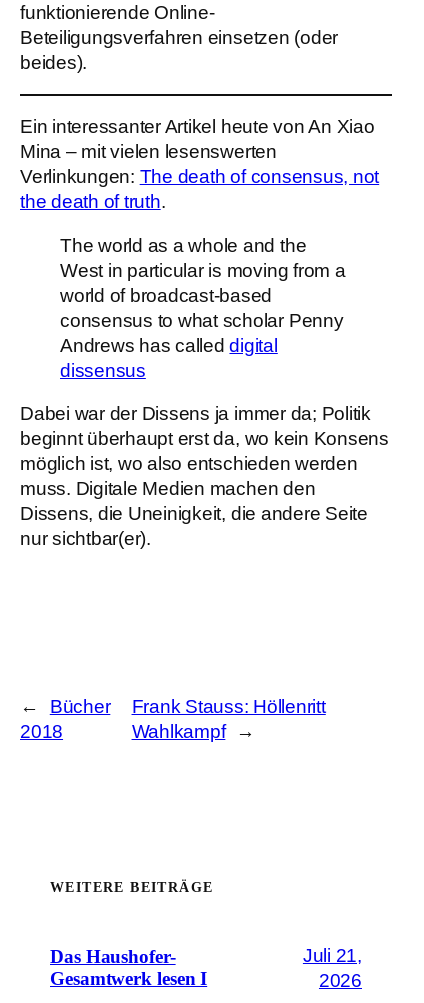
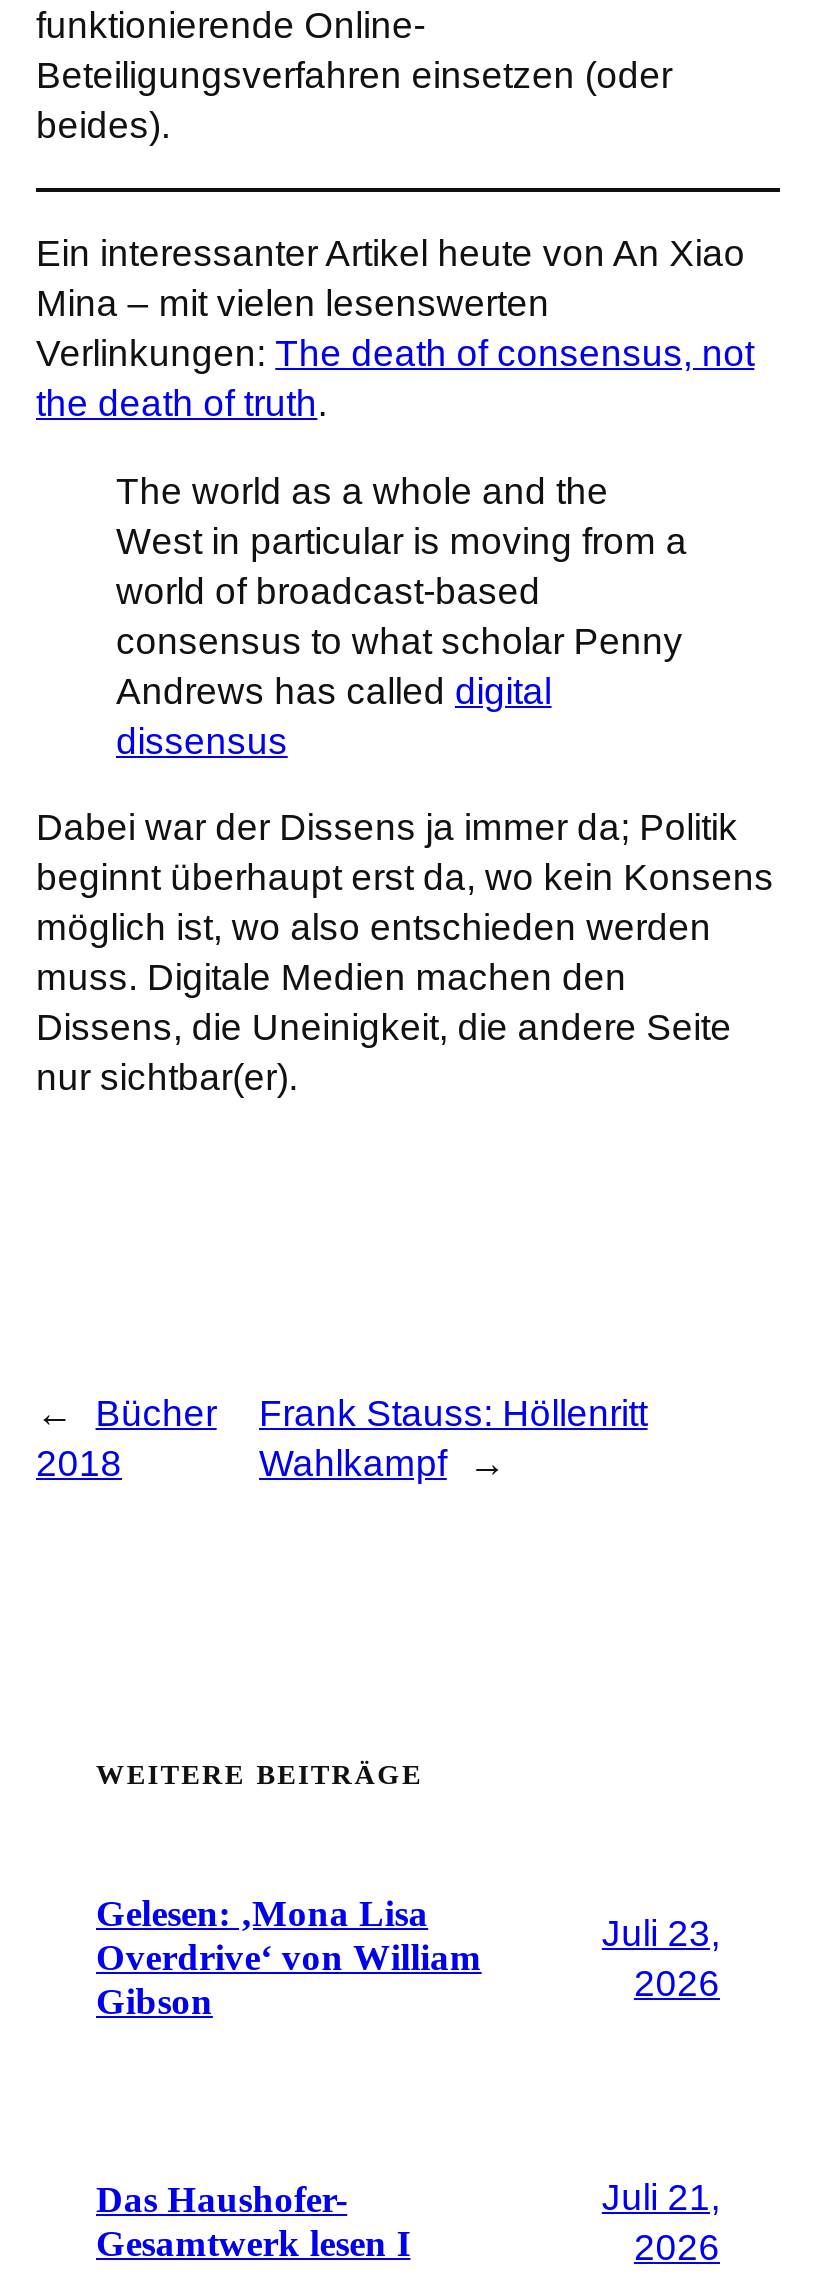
+ Gelesen: ‚Mona Lisa
+ Overdrive‘ von William
+ Gibson

+ Juli 23,
+ 2026
